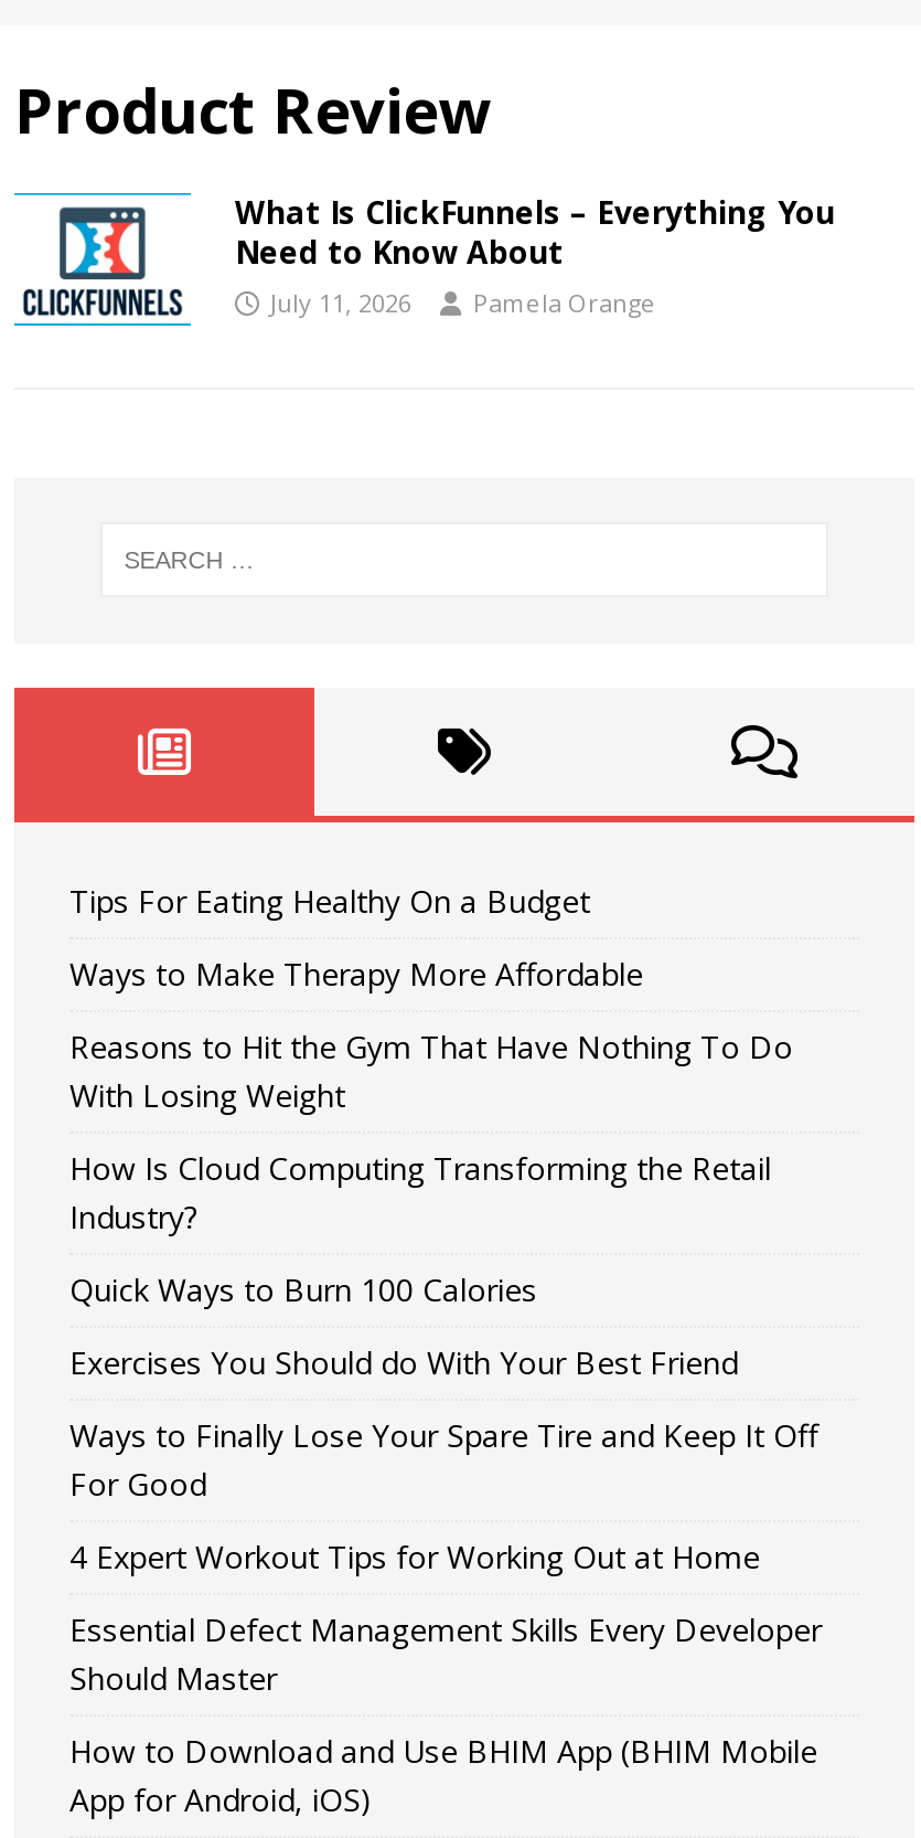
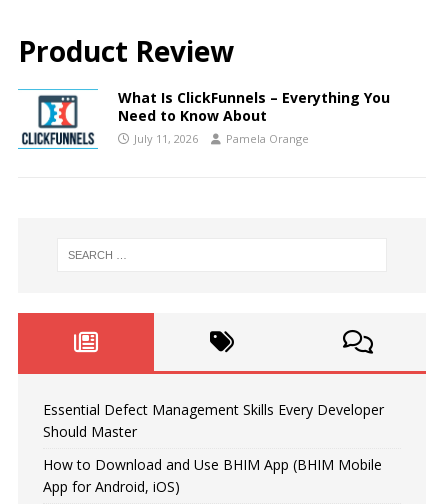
- Tips For Eating Healthy On a Budget
- Ways to Make Therapy More Affordable
- Reasons to Hit the Gym That Have Nothing To Do
- With Losing Weight
- How Is Cloud Computing Transforming the Retail
- Industry?
- Quick Ways to Burn 100 Calories
- Exercises You Should do With Your Best Friend
- Ways to Finally Lose Your Spare Tire and Keep It Off
- For Good
- 4 Expert Workout Tips for Working Out at Home
